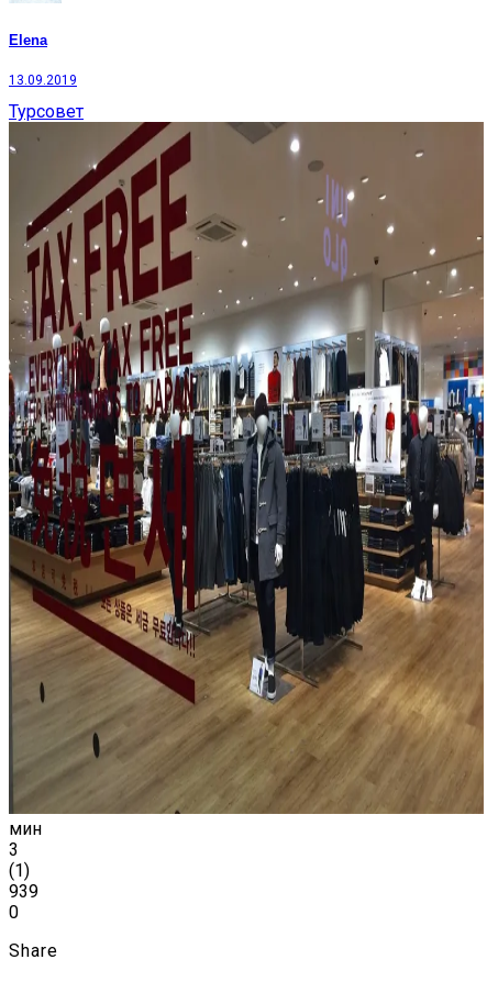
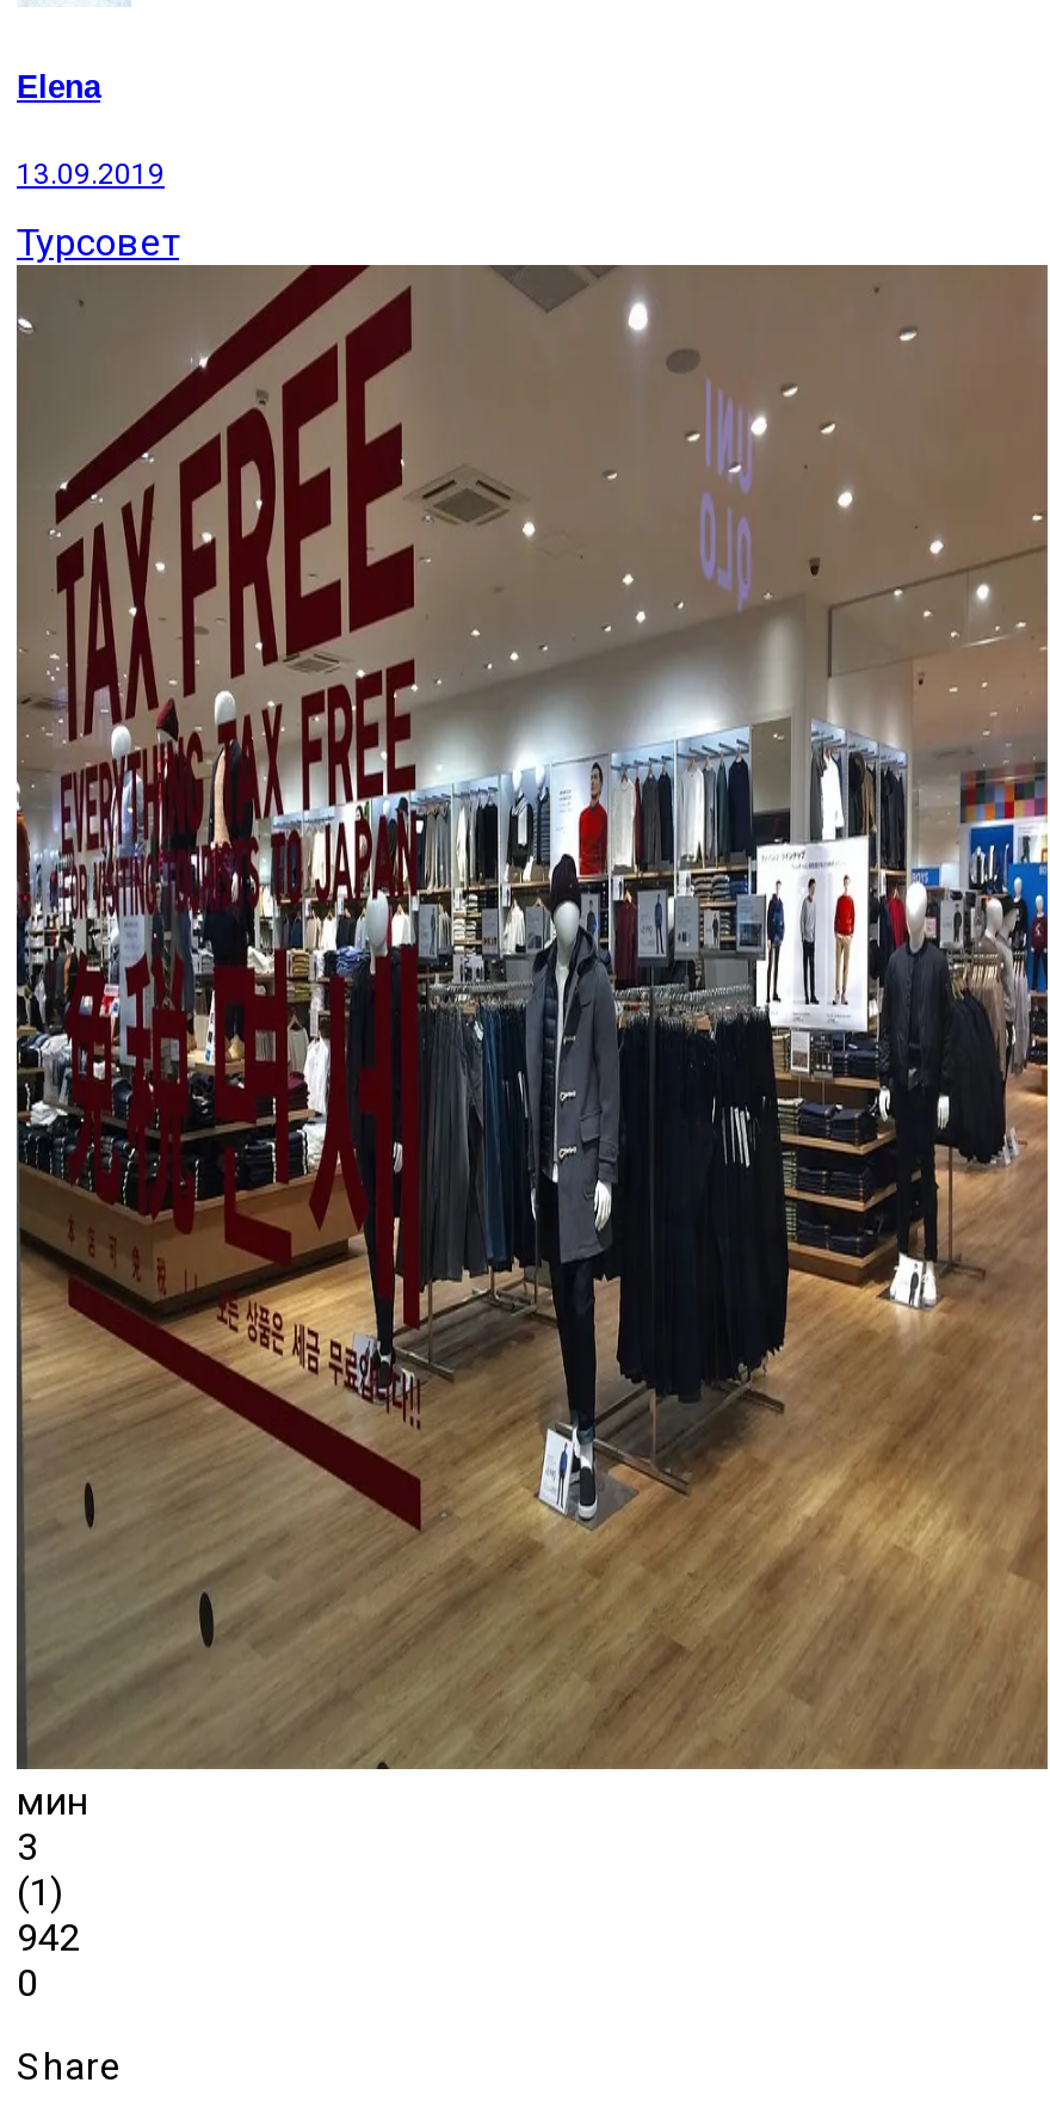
- 939
+ 942
